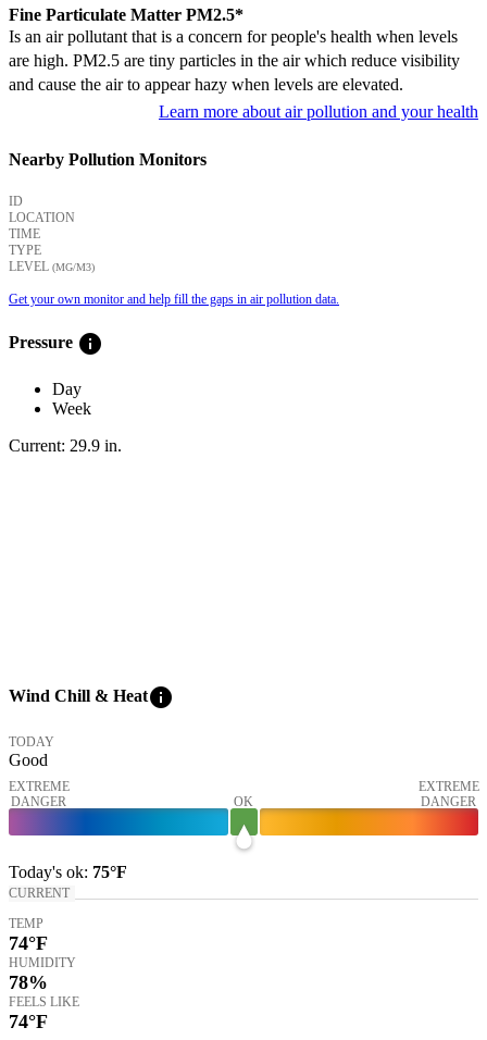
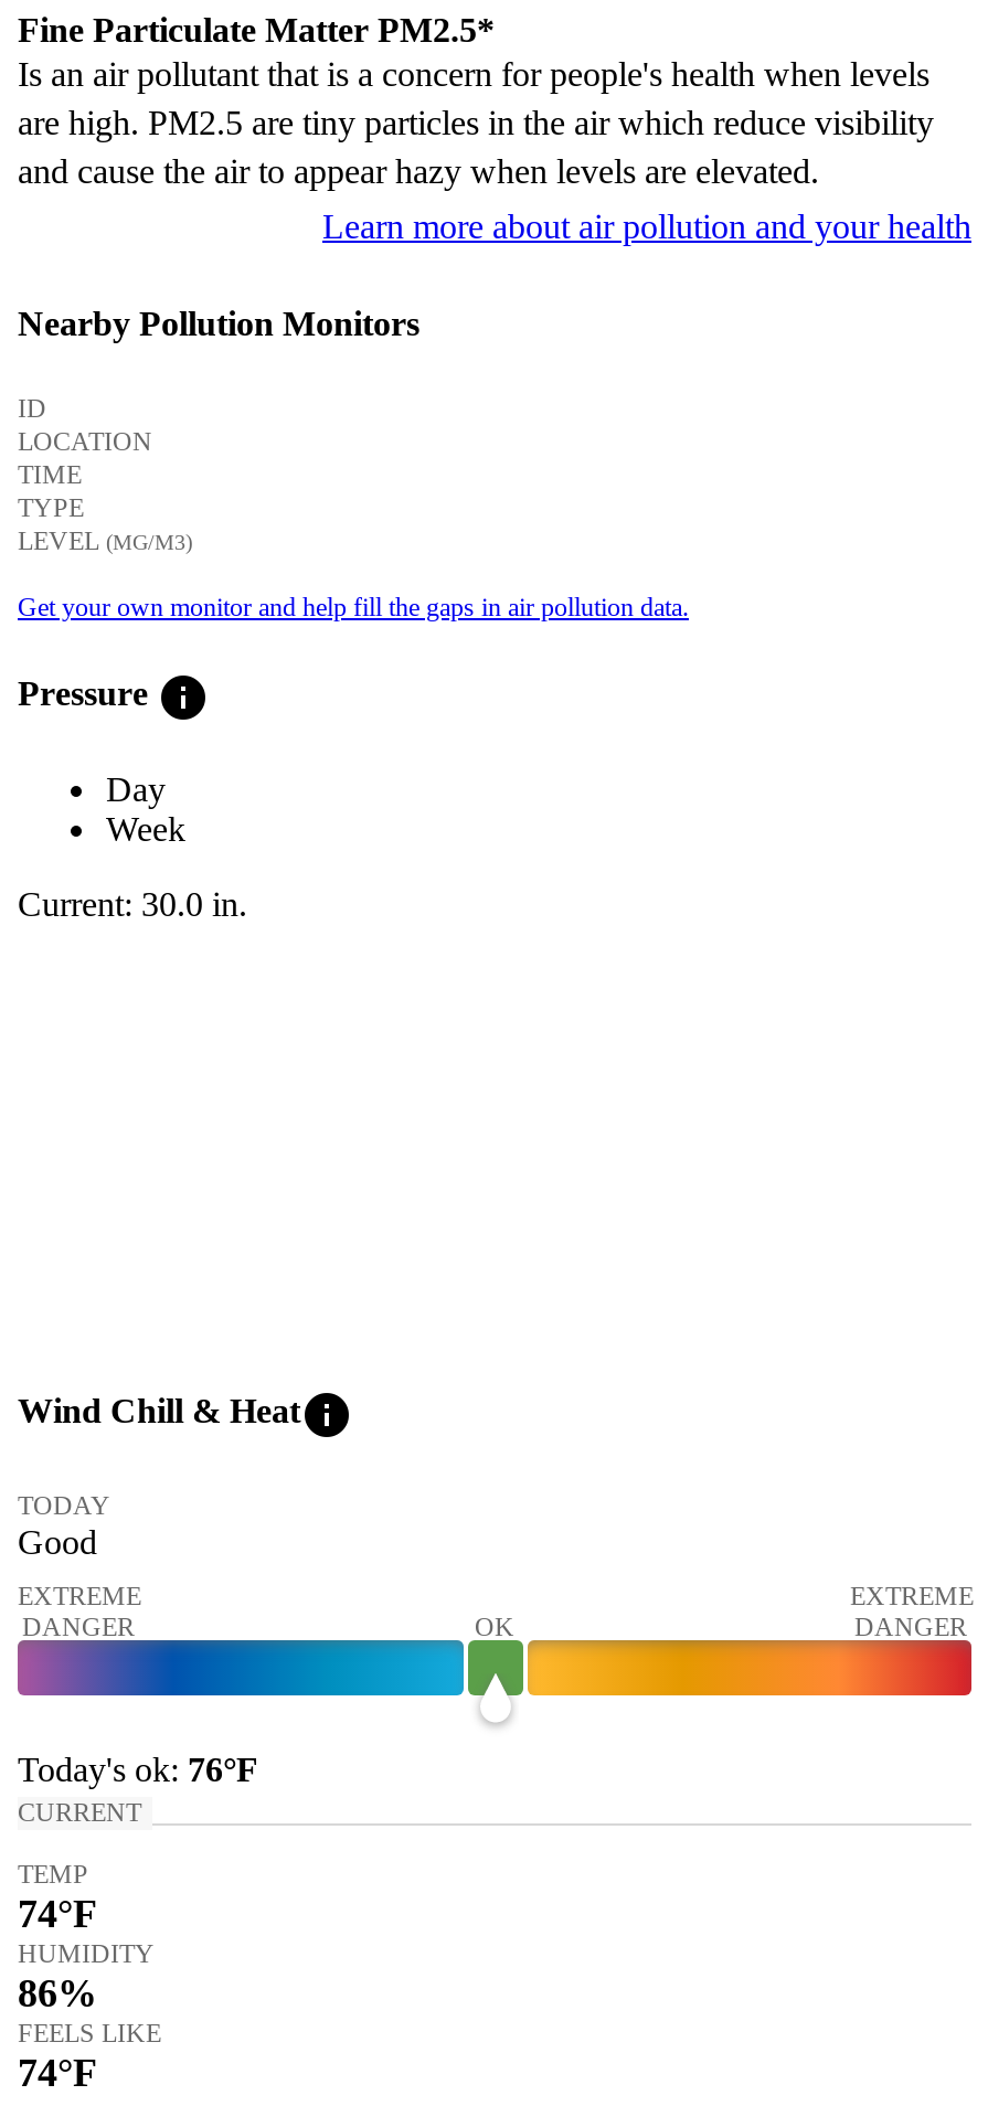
- Current: 29.9 in.
+ Current: 30.0 in.

- Today's ok: 75°F
+ Today's ok: 76°F

- 78%
+ 86%
